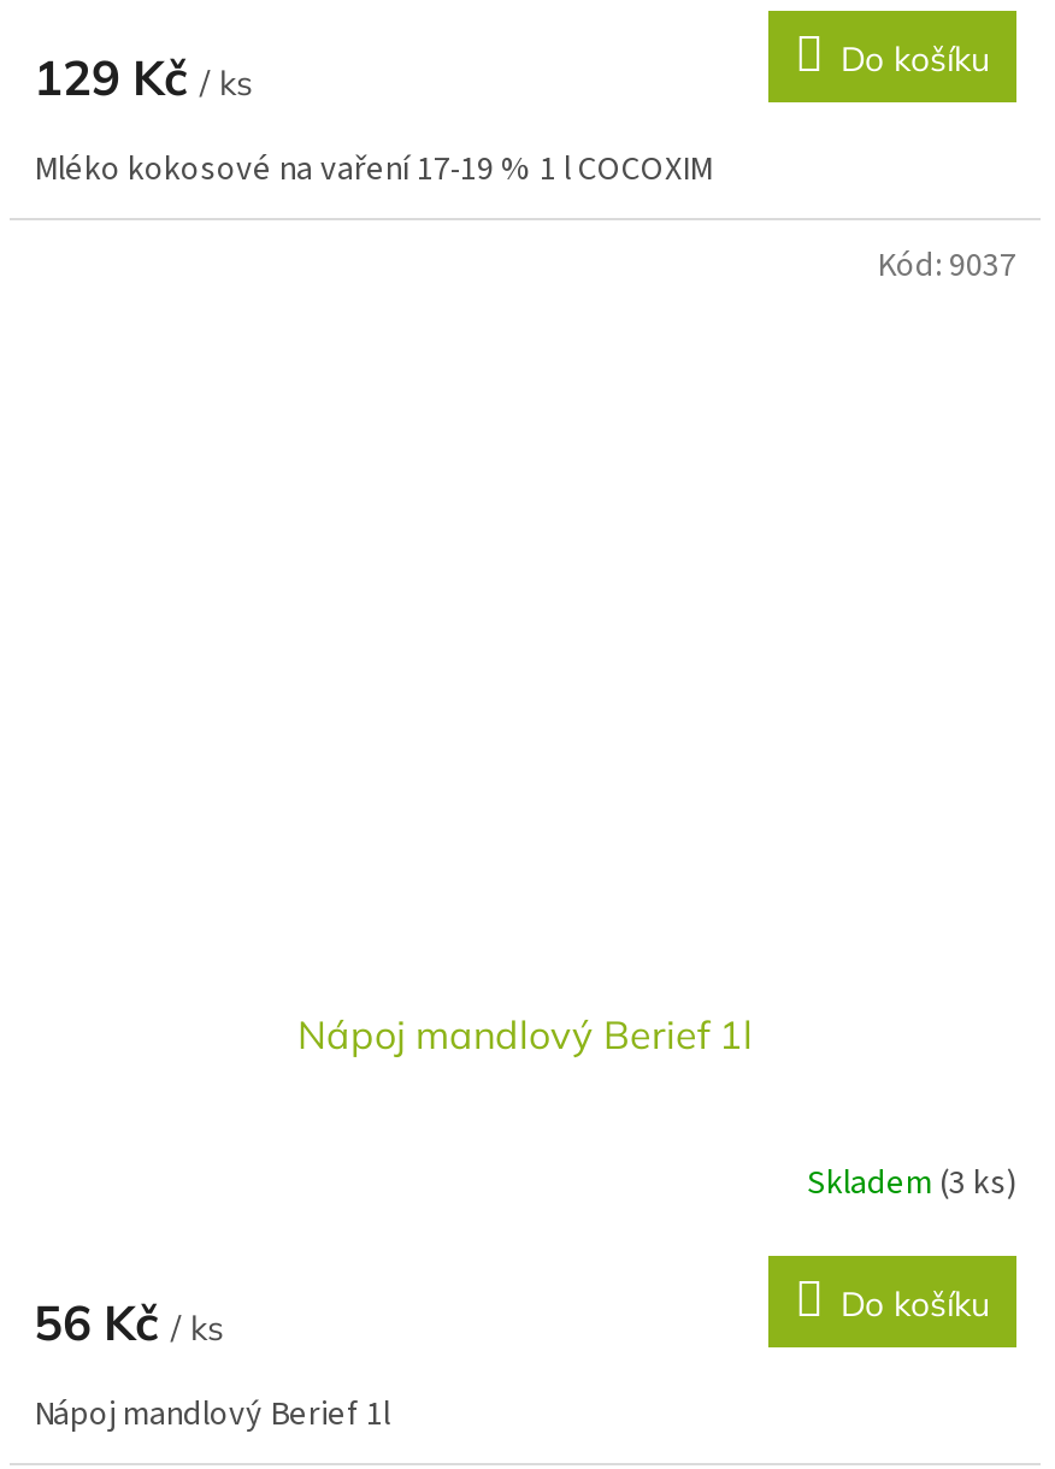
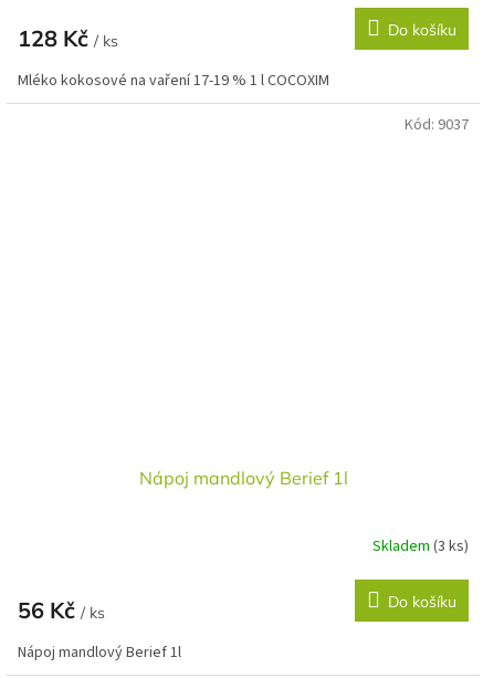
- 129 Kč / ks
+ 128 Kč / ks
